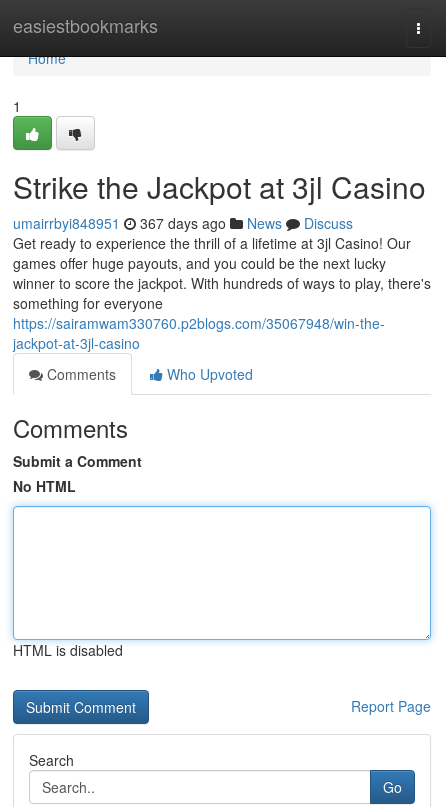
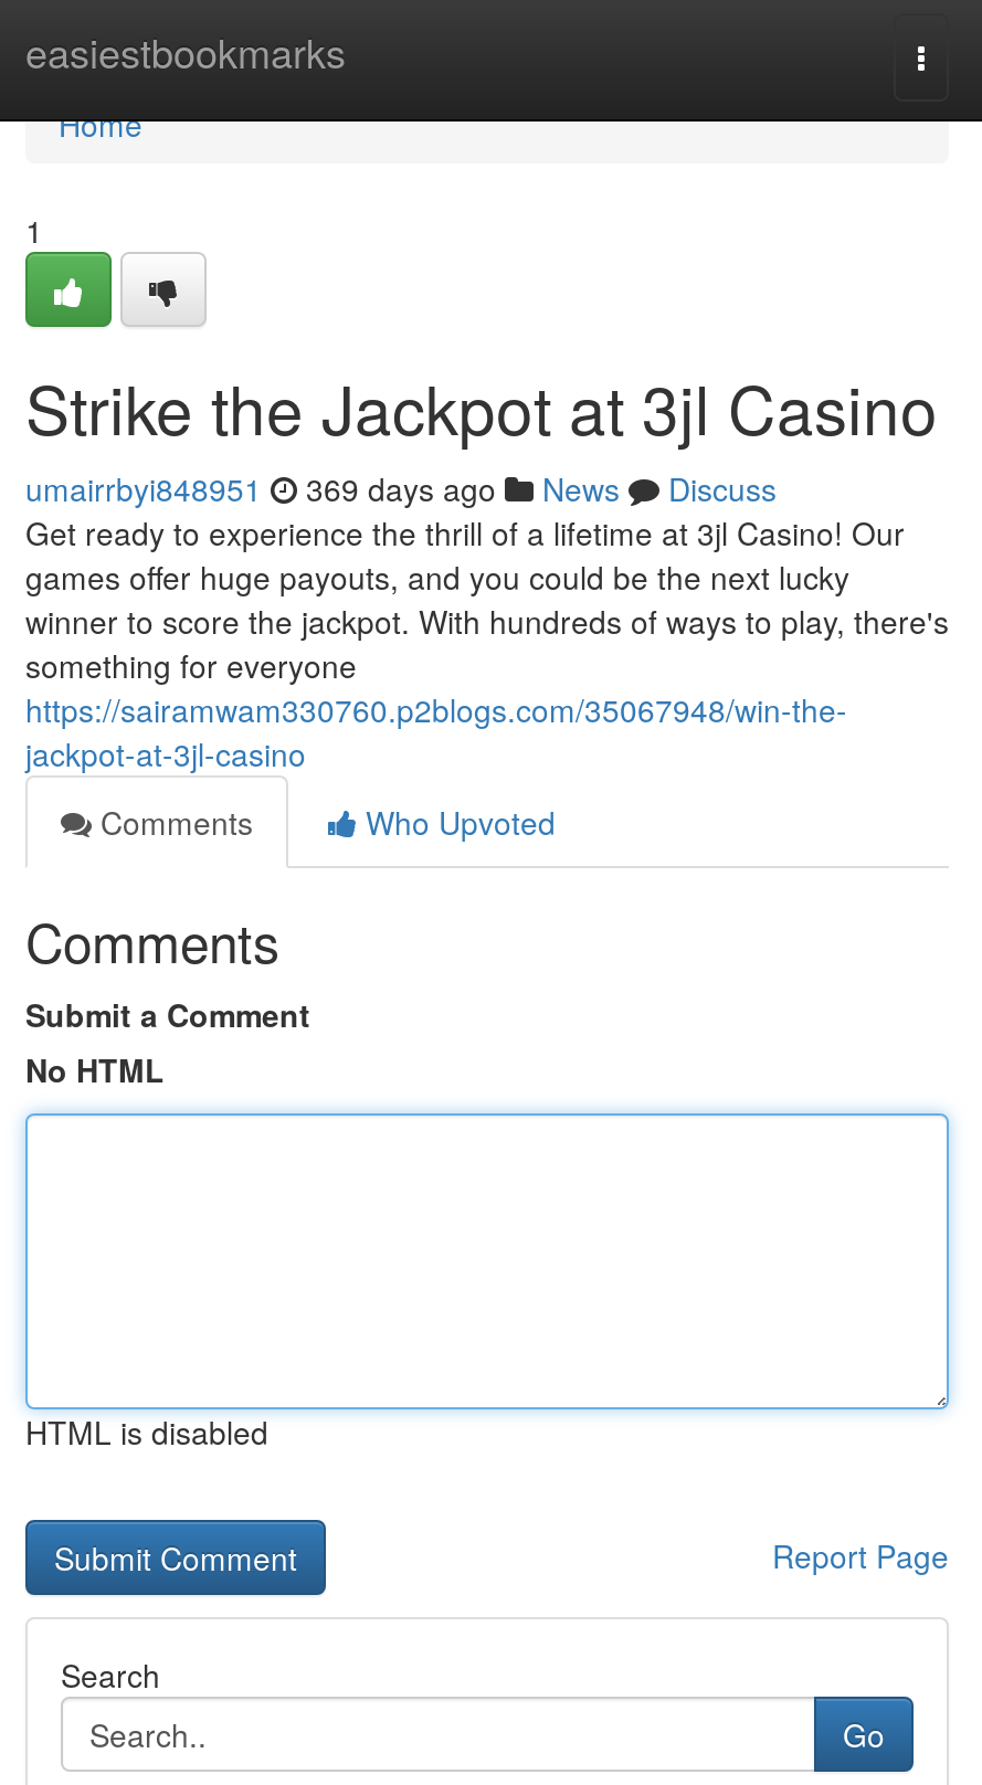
- umairrbyi848951 367 days ago News Discuss
+ umairrbyi848951 369 days ago News Discuss
